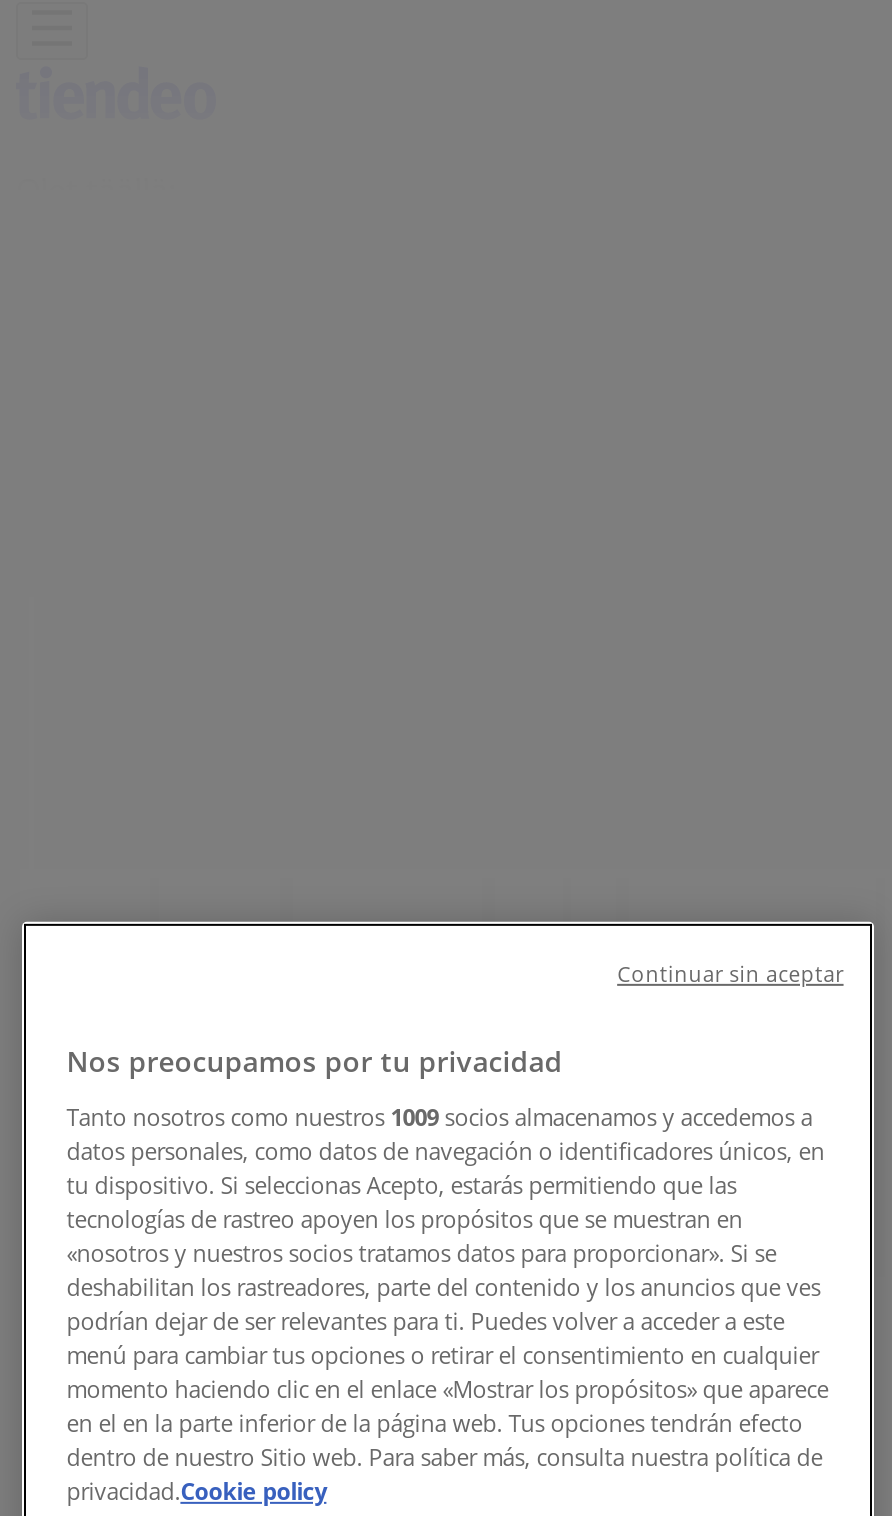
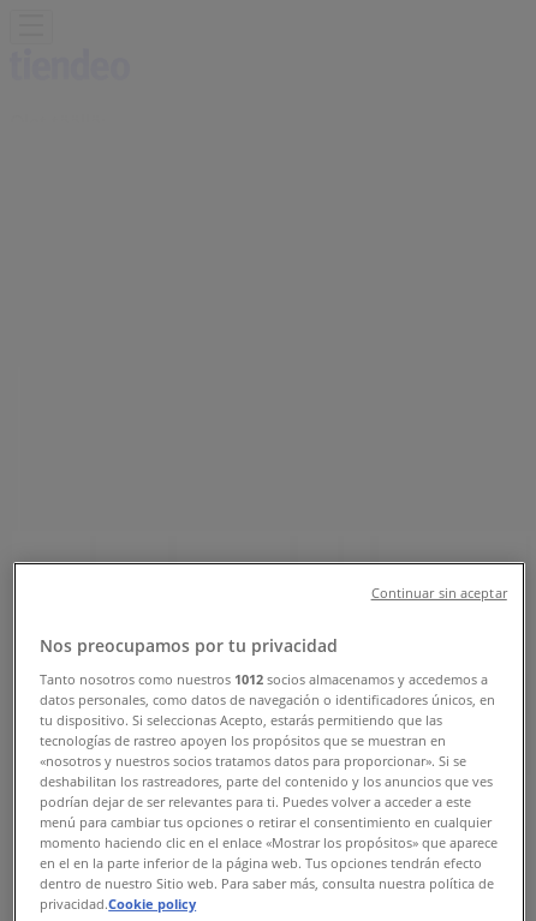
- Tanto nosotros como nuestros 1009 socios almacenamos y accedemos a
+ Tanto nosotros como nuestros 1012 socios almacenamos y accedemos a
